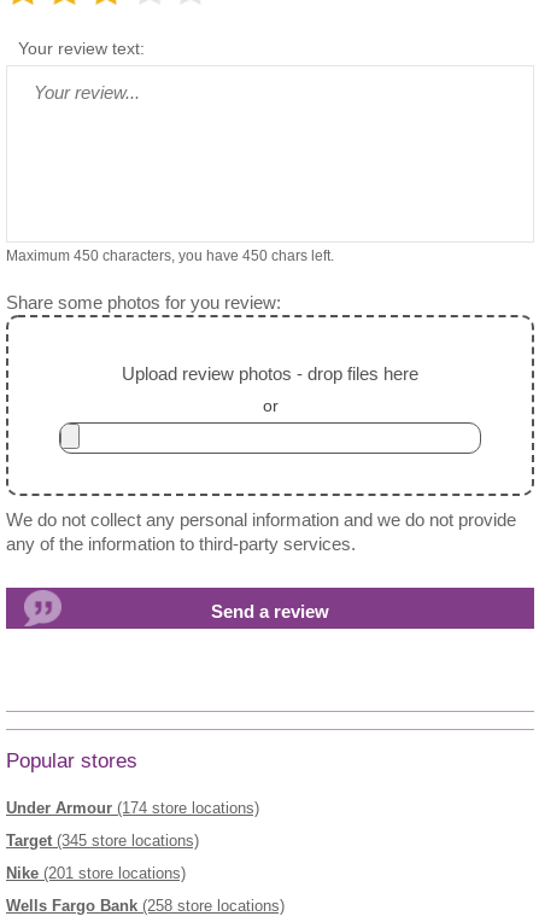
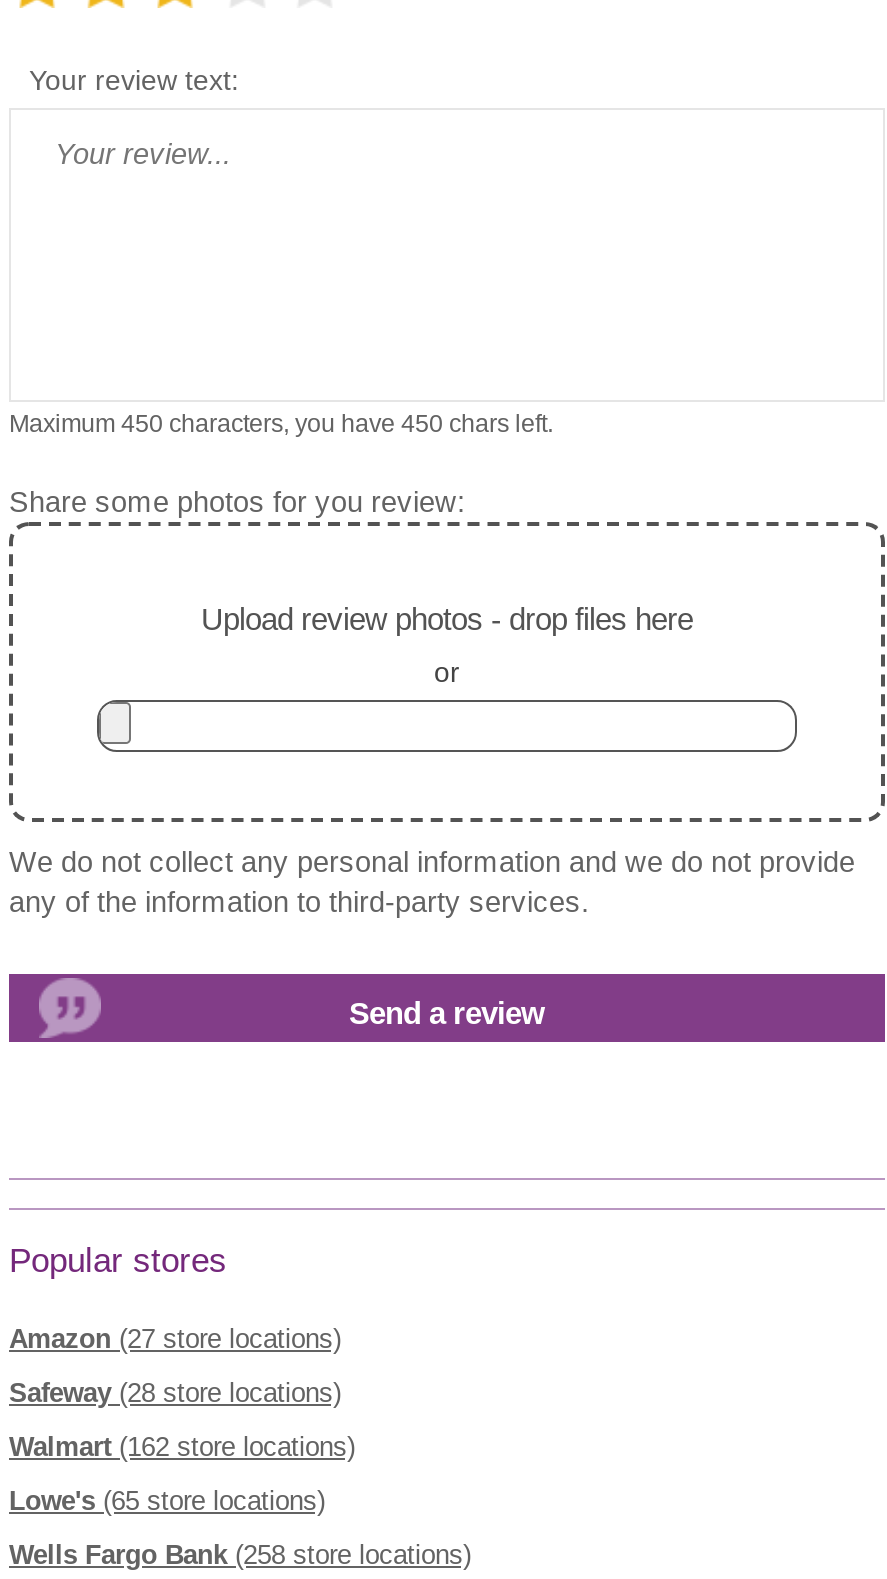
- Under Armour (174 store locations)
- Target (345 store locations)
- Nike (201 store locations)
+ Amazon (27 store locations)
+ Safeway (28 store locations)
+ Walmart (162 store locations)
+ Lowe's (65 store locations)
